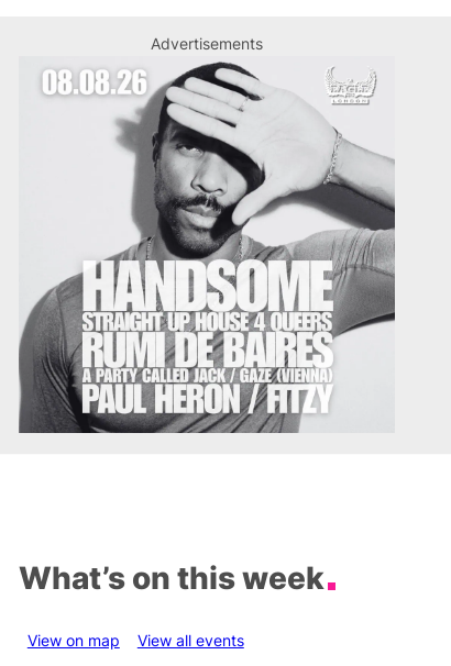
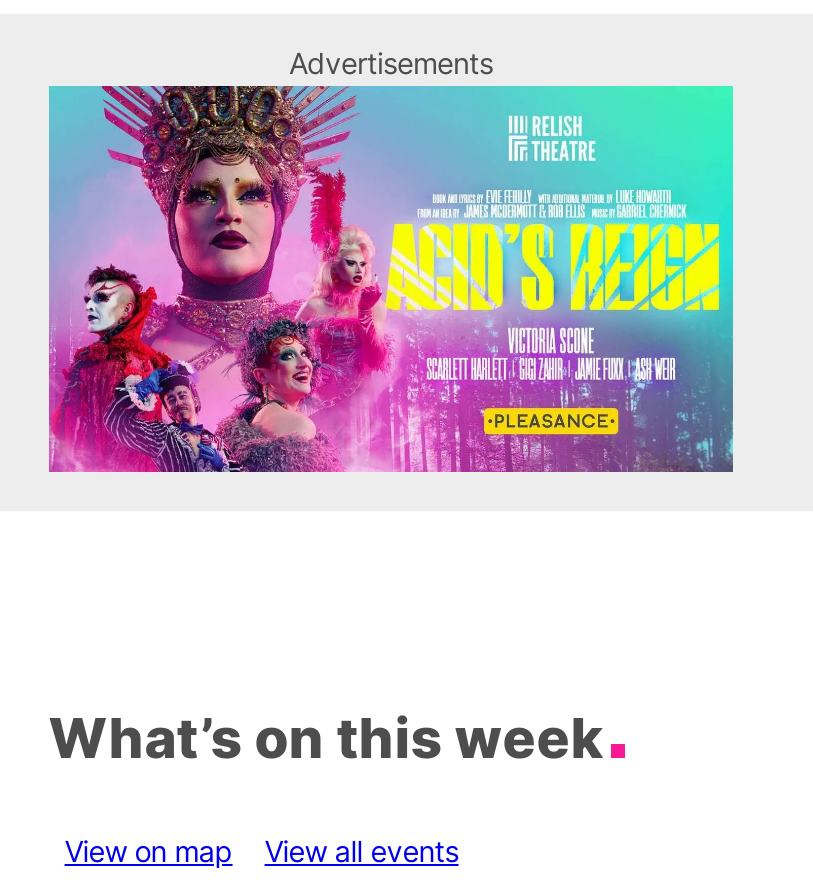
- [image]
+ [image]
